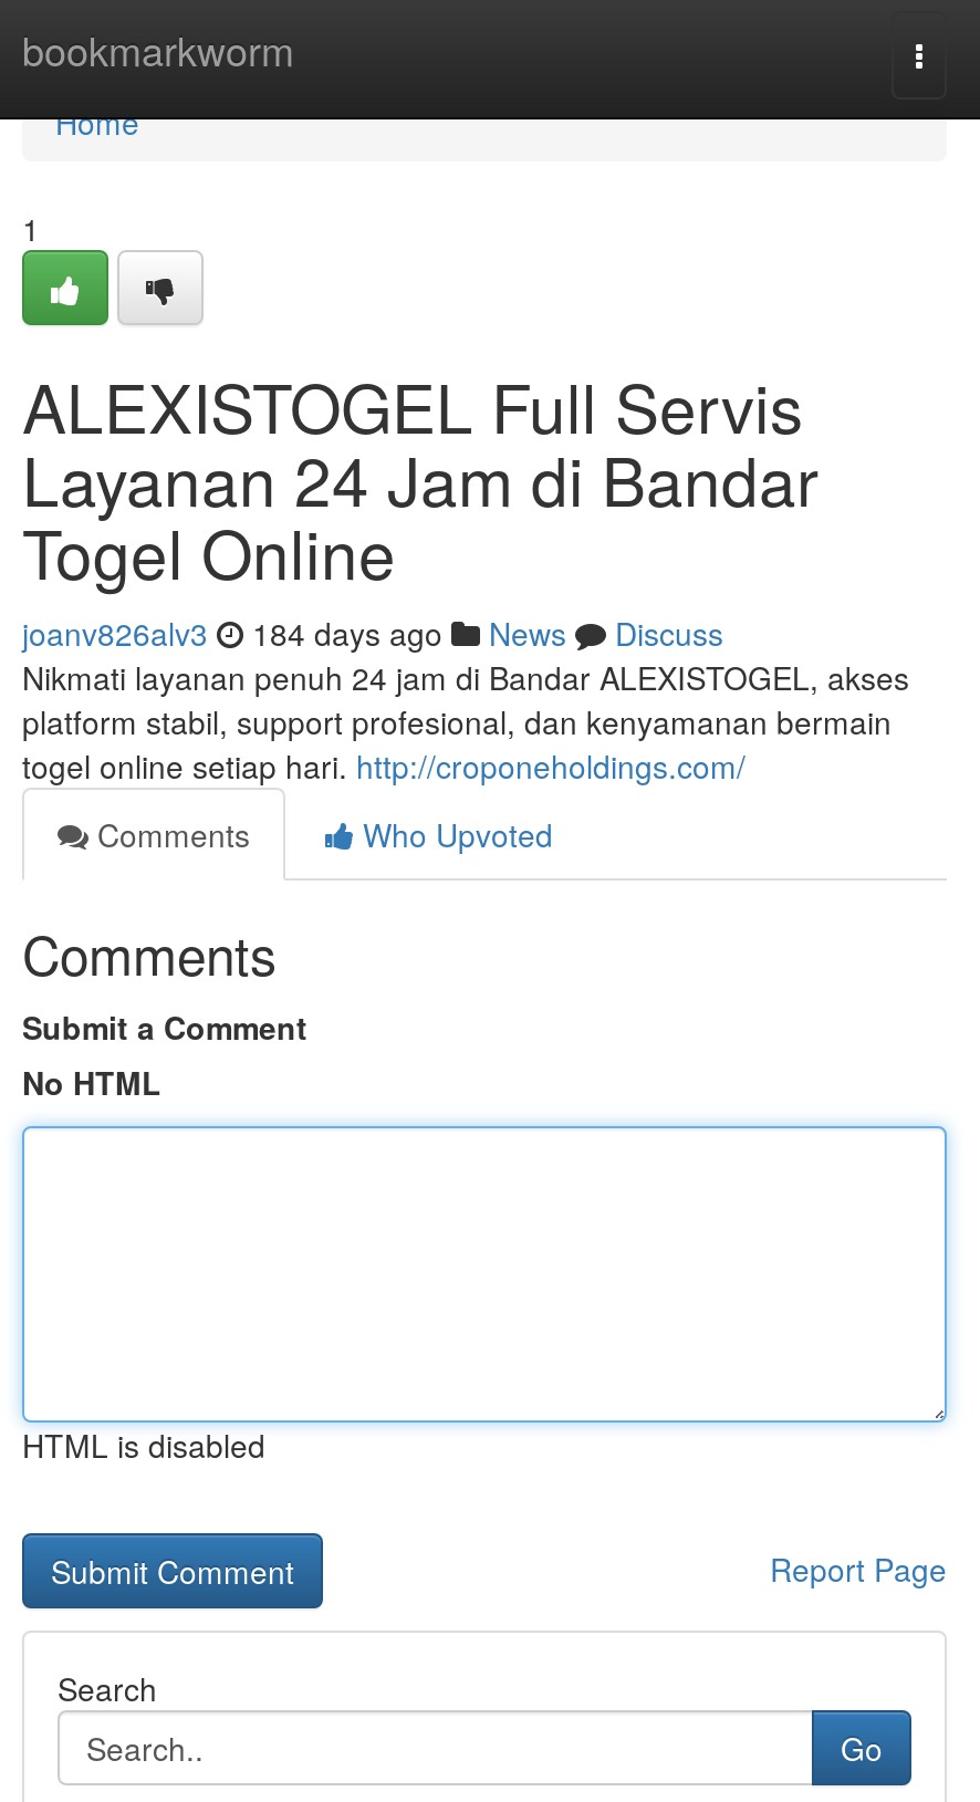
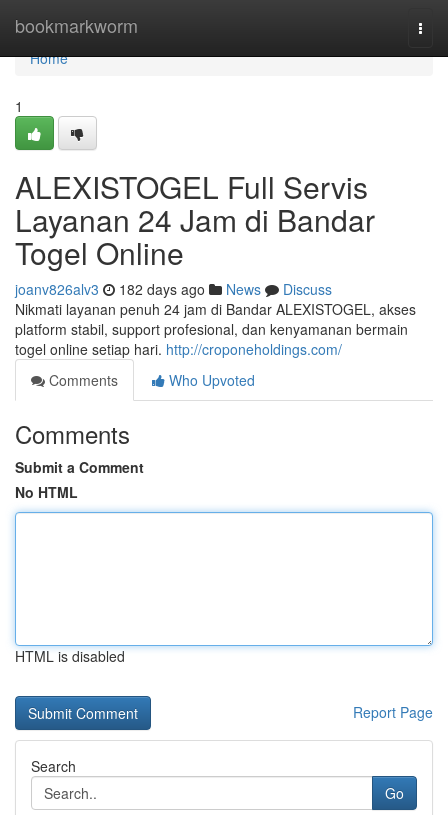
- joanv826alv3 184 days ago News Discuss
+ joanv826alv3 182 days ago News Discuss
